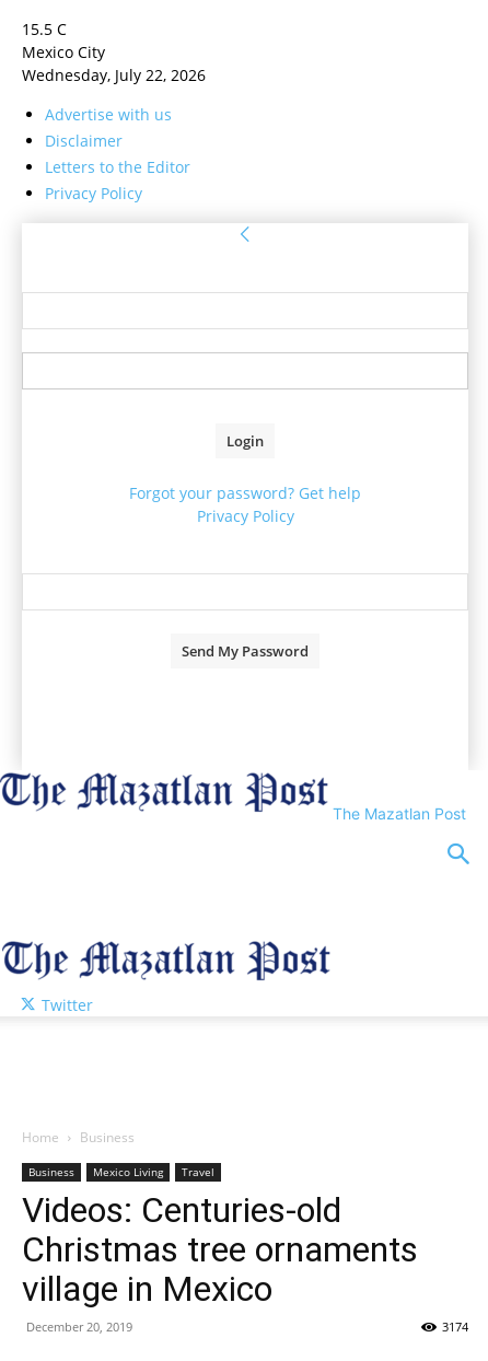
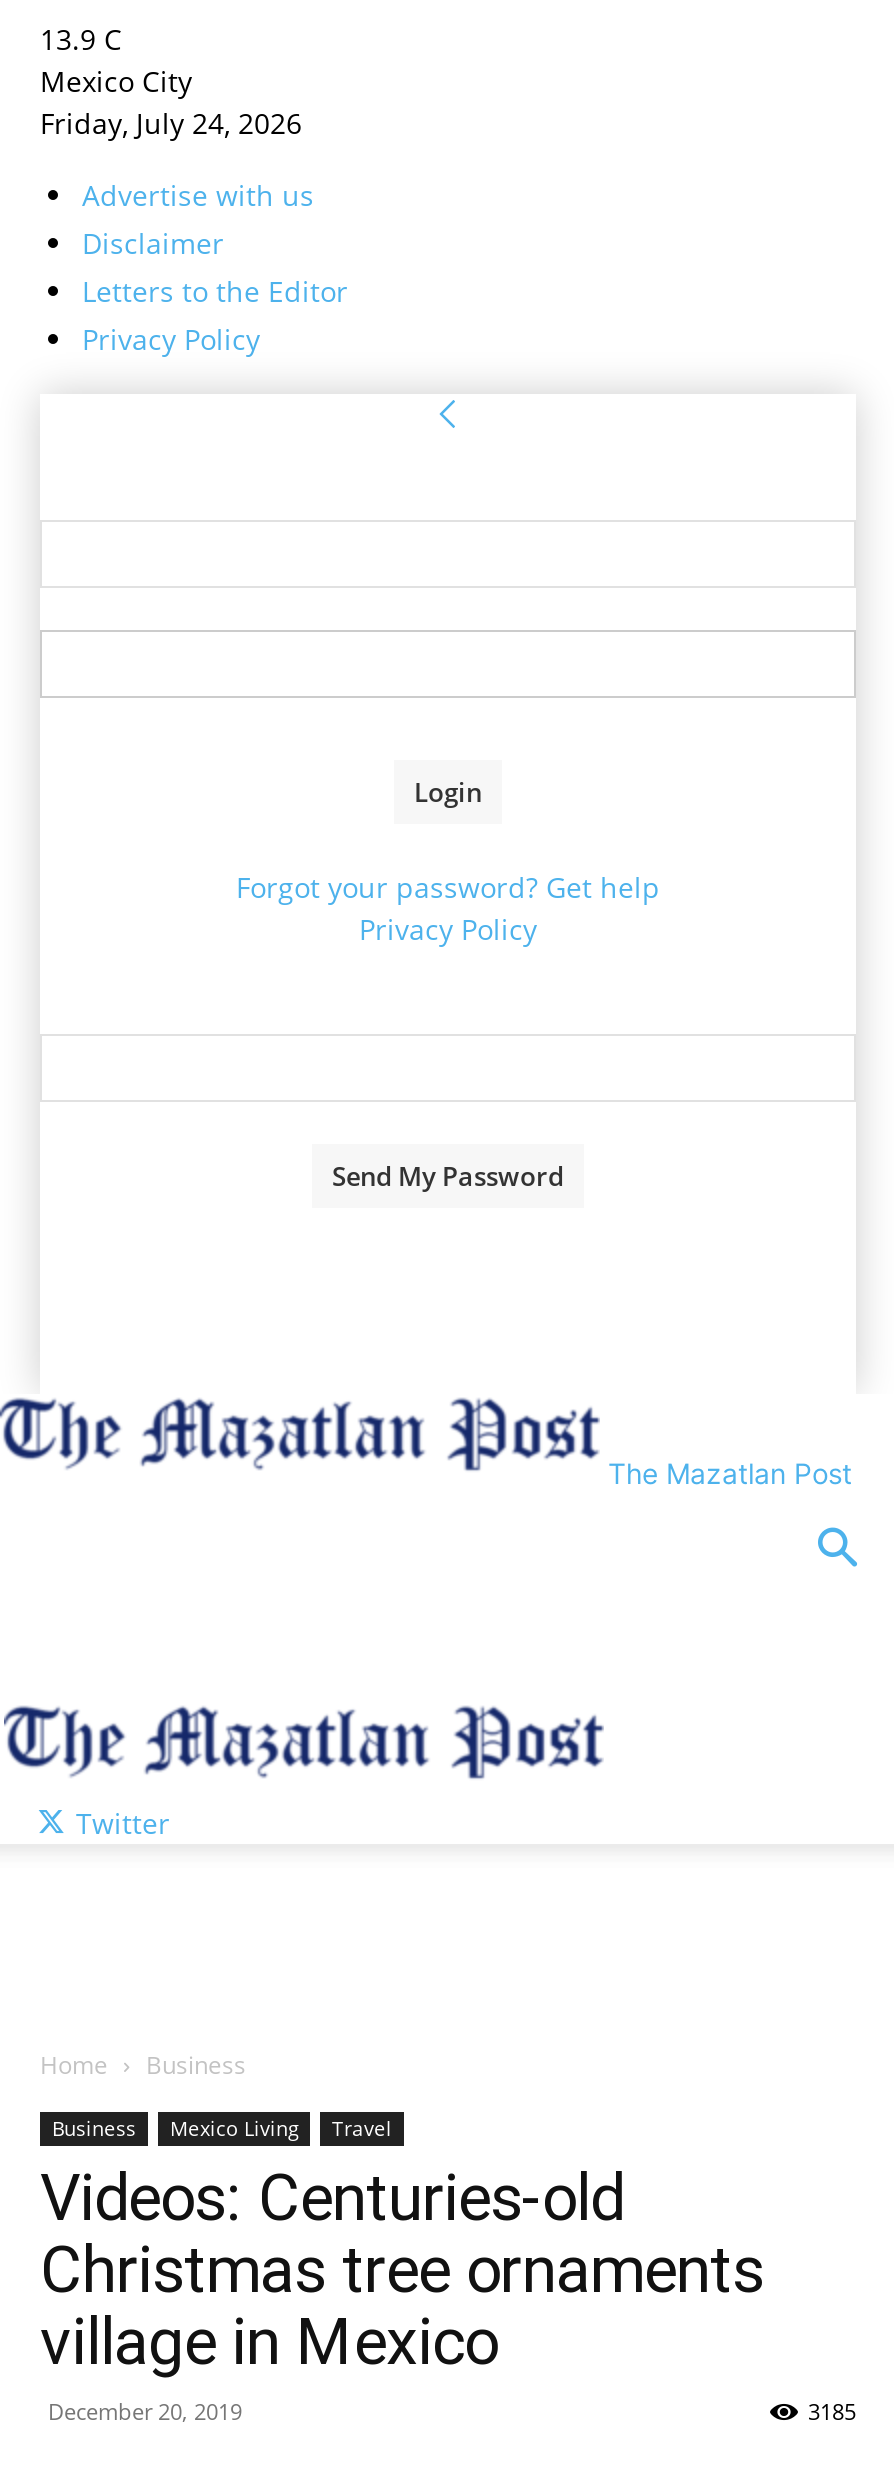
- 15.5 C
+ 13.9 C

- Wednesday, July 22, 2026
+ Friday, July 24, 2026

- 3174
+ 3185
